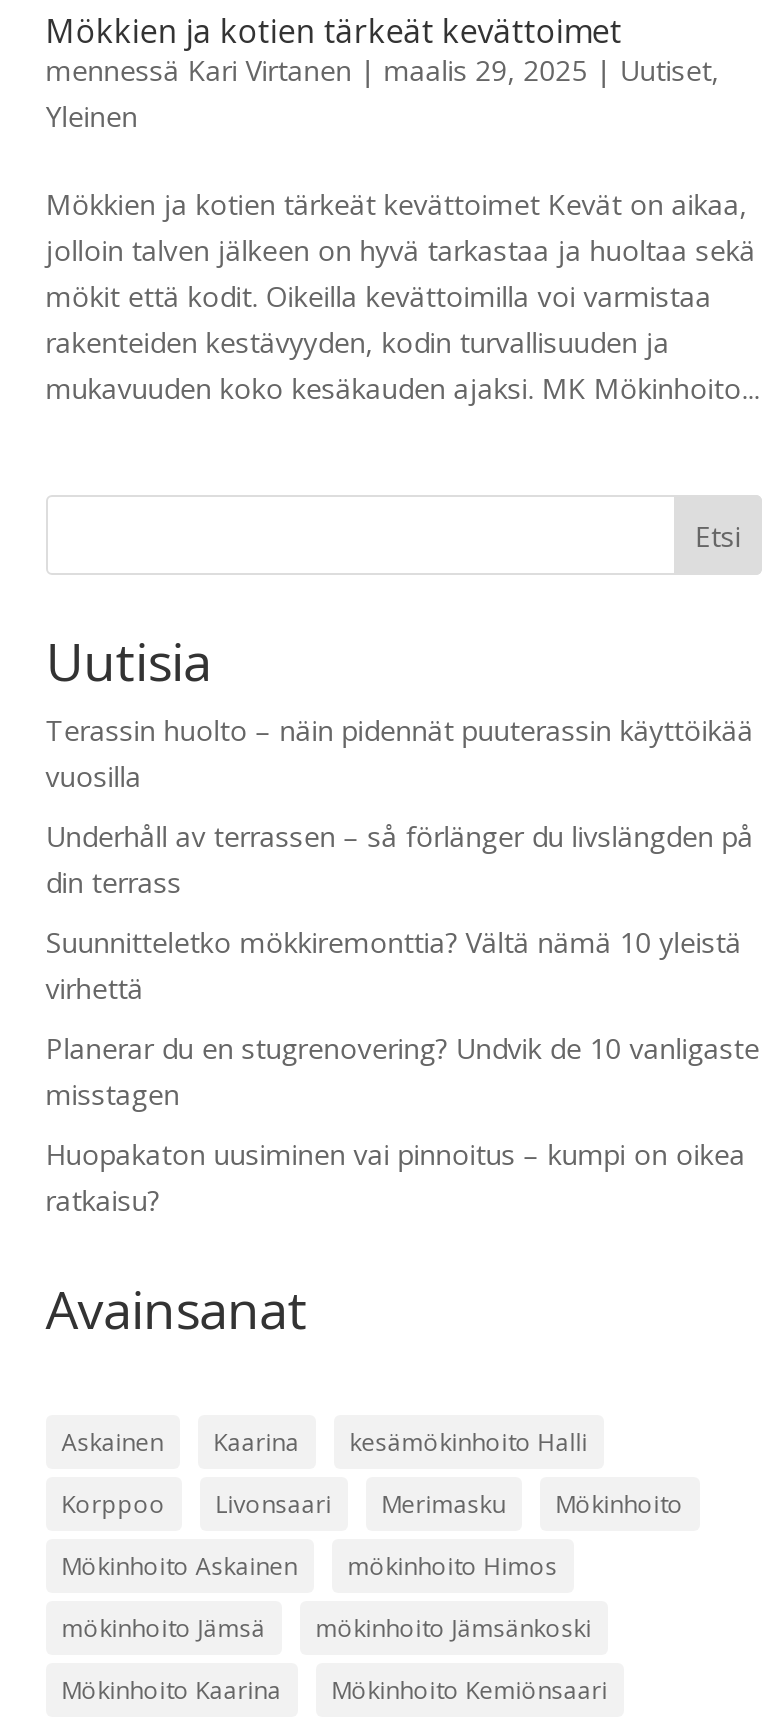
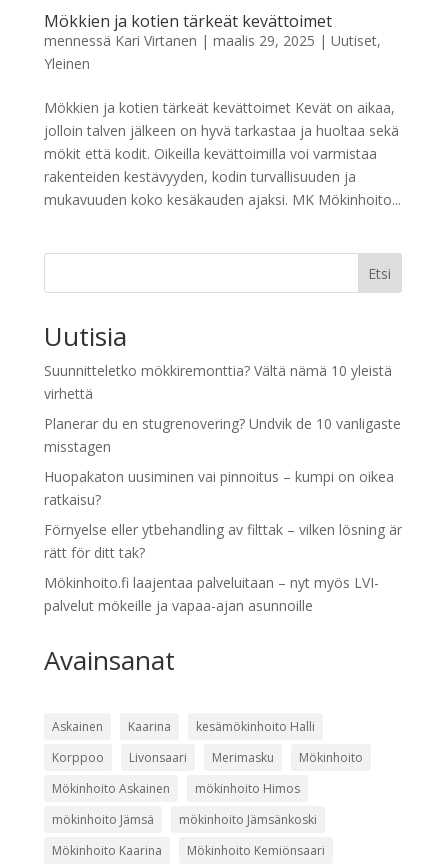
- Terassin huolto – näin pidennät puuterassin käyttöikää
- vuosilla
- Underhåll av terrassen – så förlänger du livslängden på
- din terrass

moved up: Suunnitteletko mökkiremonttia? Vältä nämä 10 yleistä | virhettä | Planerar du en stugrenovering? Undvik de 10 vanligaste | misstagen | Huopakaton uusiminen vai pinnoitus – kumpi on oikea | ratkaisu?

+ Förnyelse eller ytbehandling av filttak – vilken lösning är
+ rätt för ditt tak?
+ Mökinhoito.fi laajentaa palveluitaan – nyt myös LVI-
+ palvelut mökeille ja vapaa-ajan asunnoille
